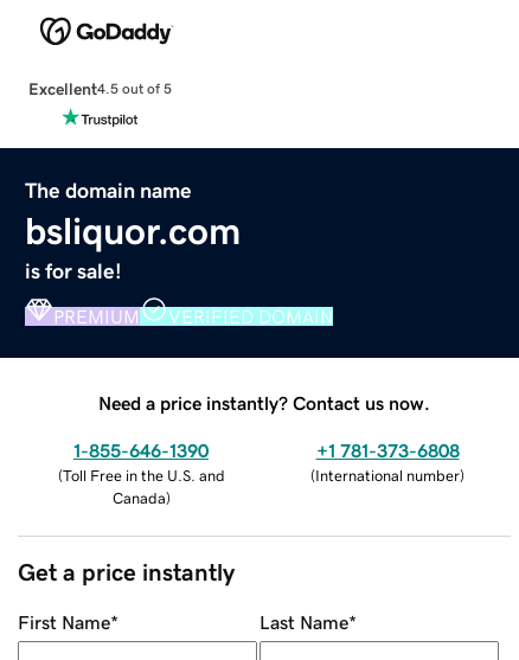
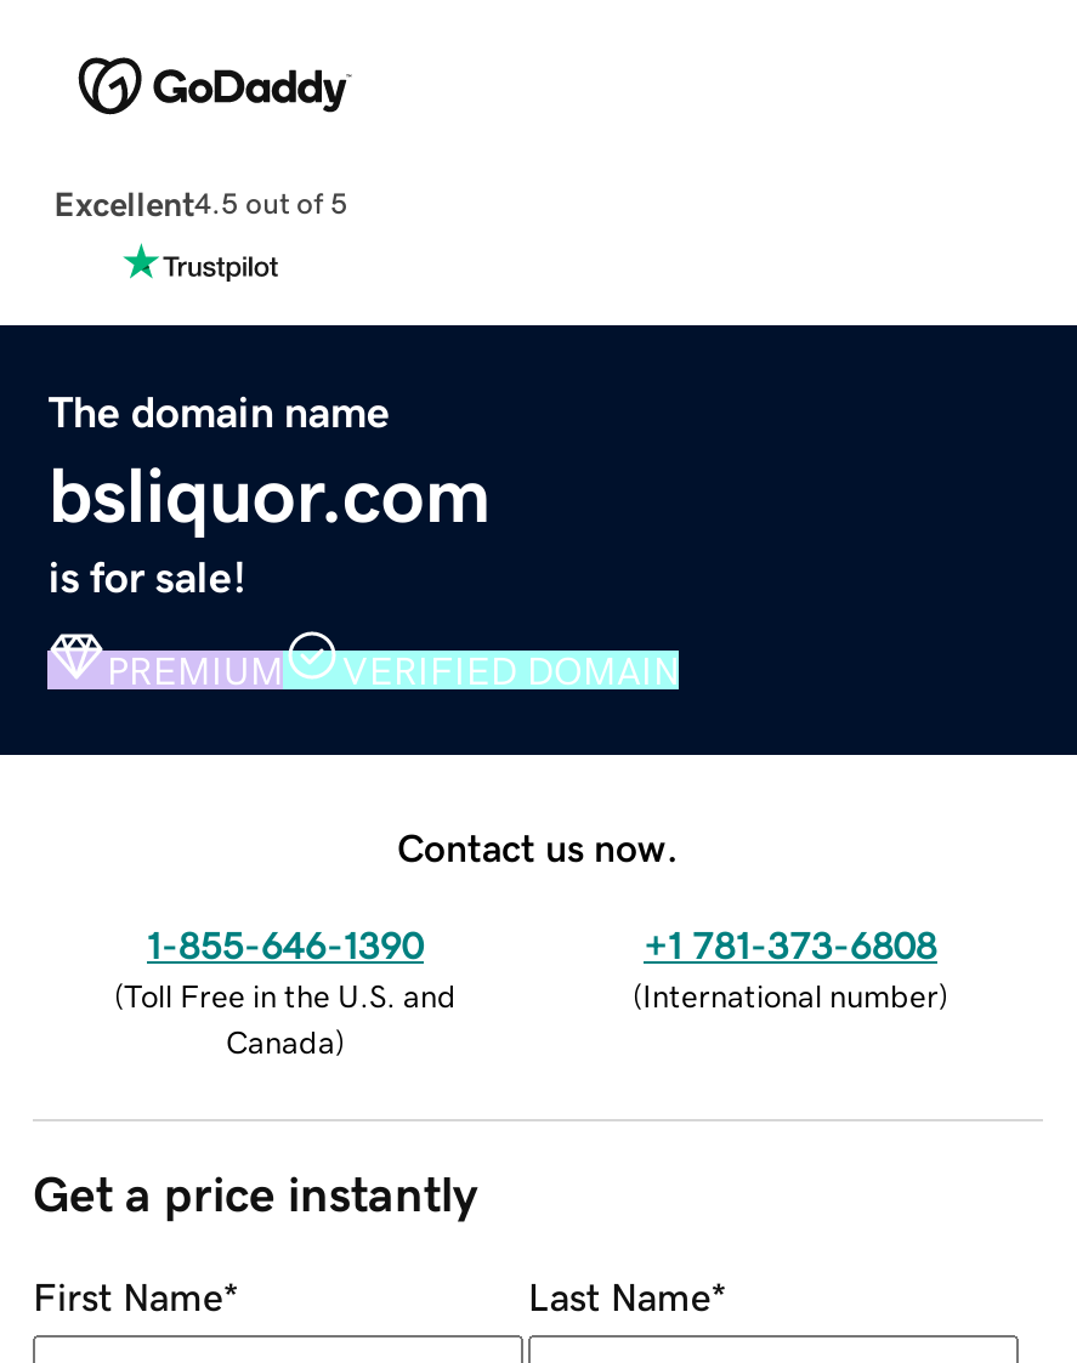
- Need a price instantly? Contact us now.
+ Contact us now.
